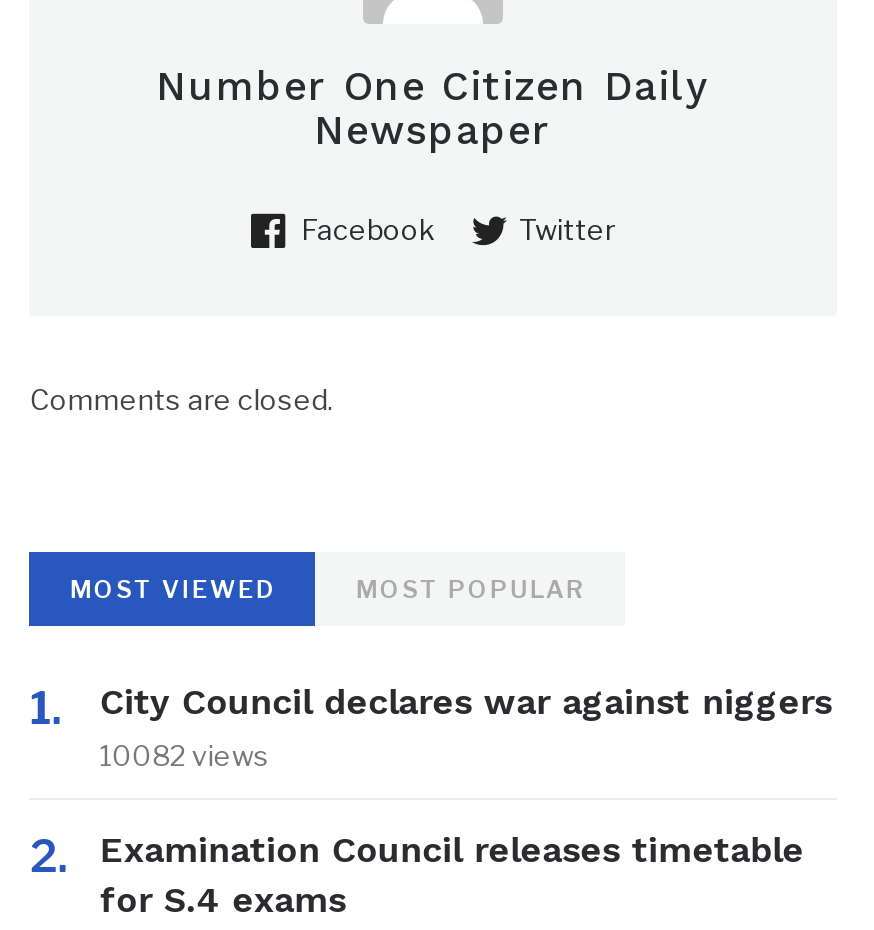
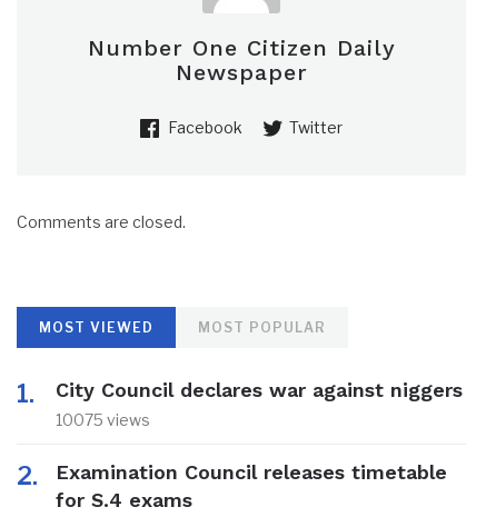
- 10082 views
+ 10075 views
